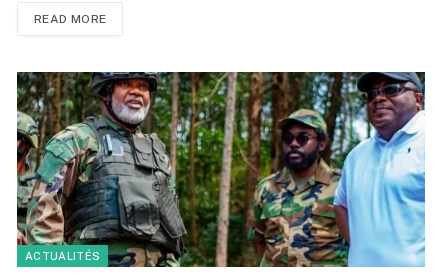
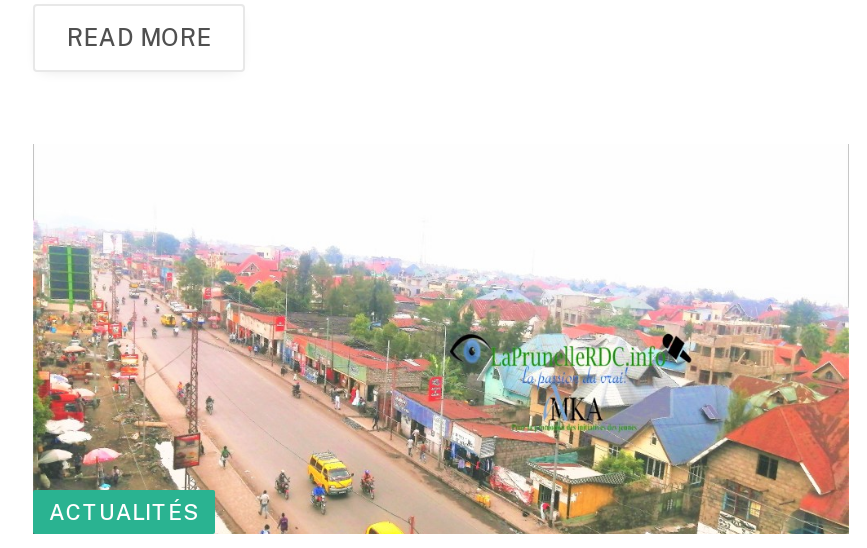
- [image]
+ [image]
